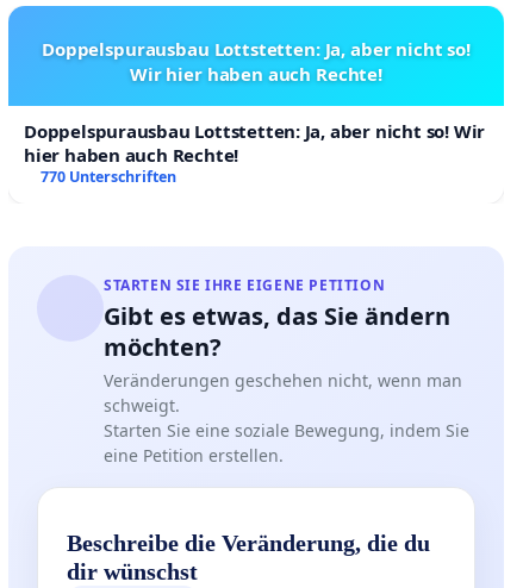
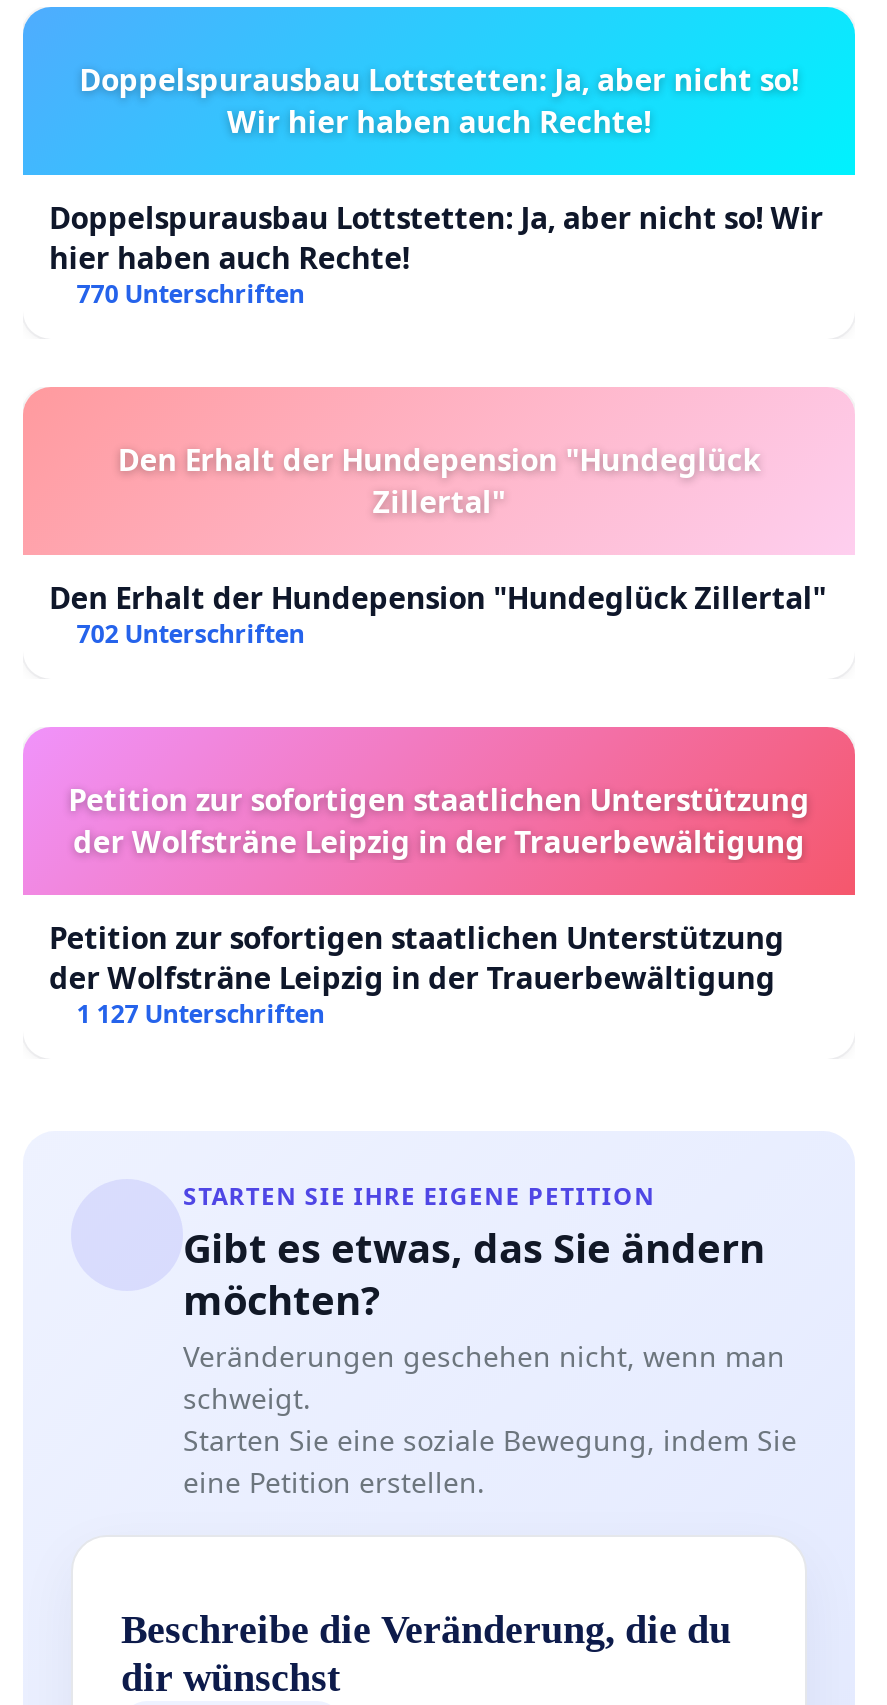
+ [image]
+ Den Erhalt der Hundepension "Hundeglück
+ Zillertal"
+ Den Erhalt der Hundepension "Hundeglück Zillertal"
+ 702 Unterschriften

+ [image]
+ Petition zur sofortigen staatlichen Unterstützung
+ der Wolfsträne Leipzig in der Trauerbewältigung
+ Petition zur sofortigen staatlichen Unterstützung
+ der Wolfsträne Leipzig in der Trauerbewältigung
+ 1 127 Unterschriften
